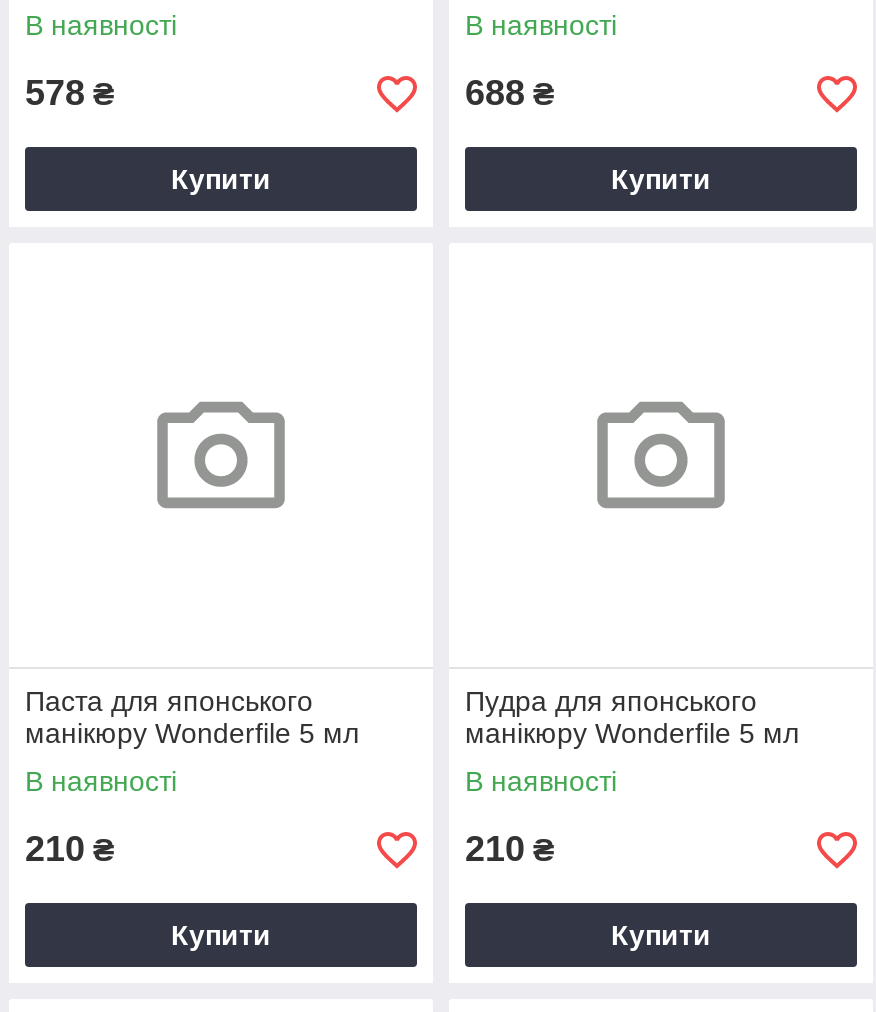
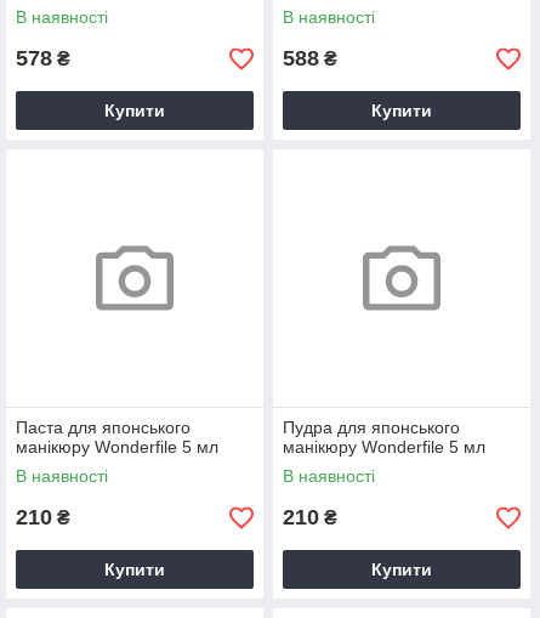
- 688 ₴
+ 588 ₴
